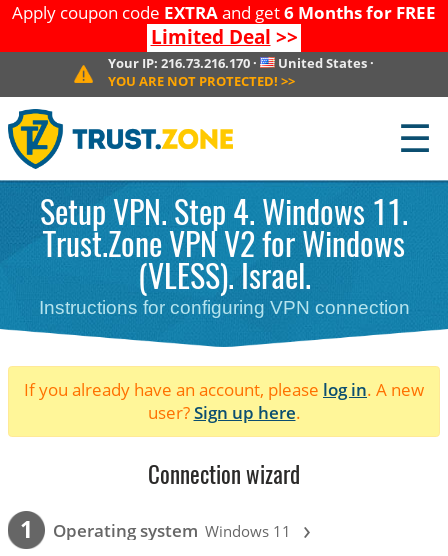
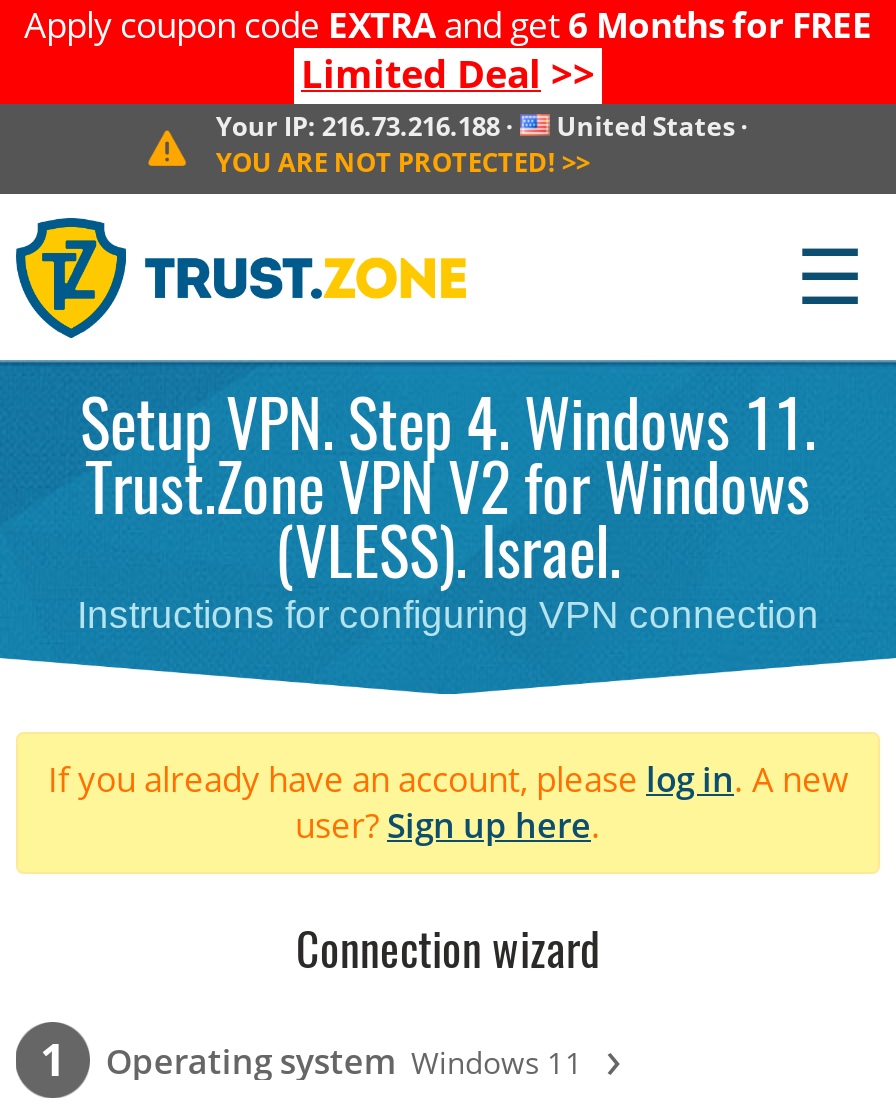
- Your IP: 216.73.216.170 · United States ·
+ Your IP: 216.73.216.188 · United States ·
